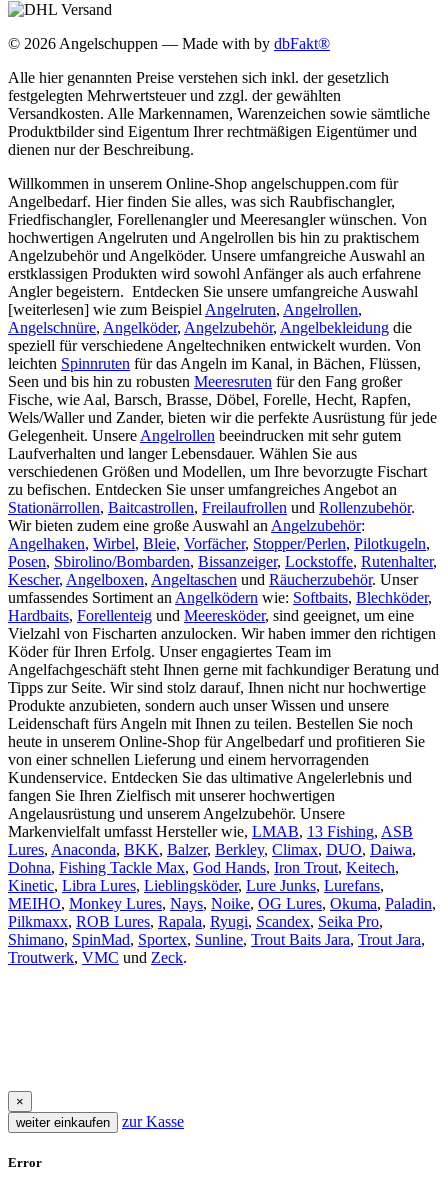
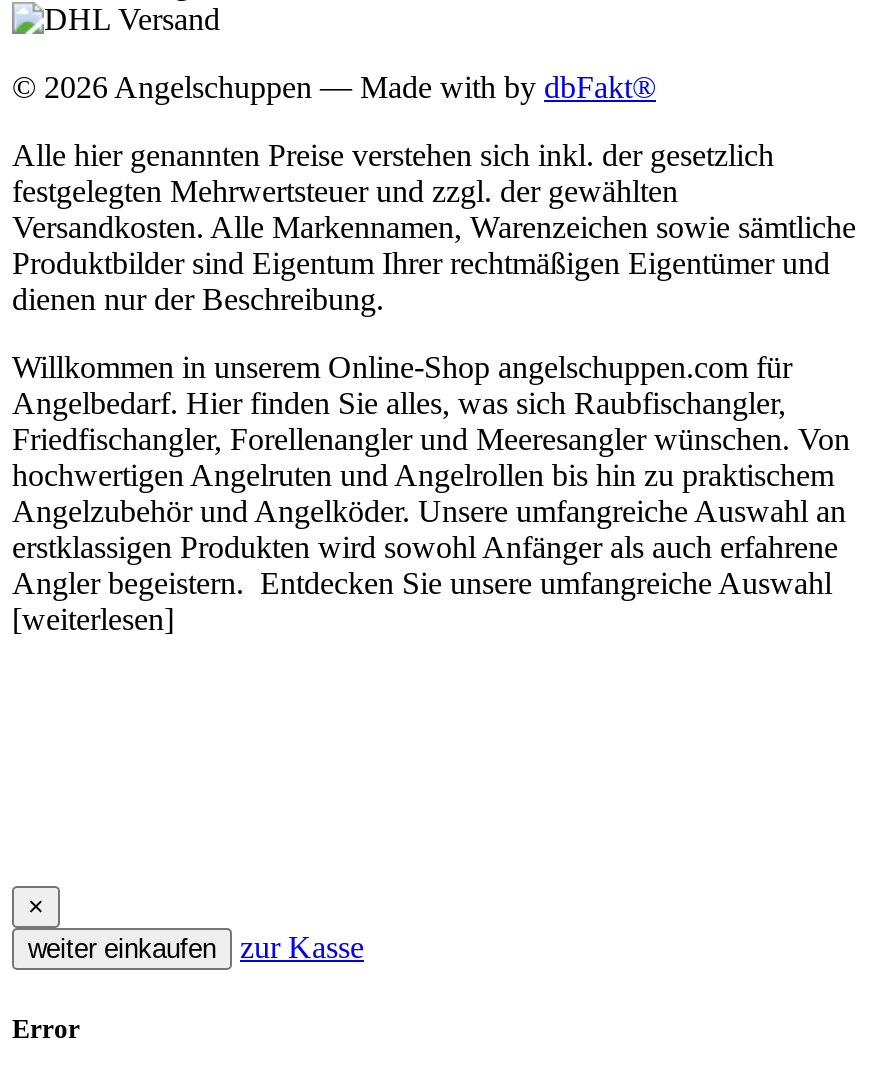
- [weiterlesen] wie zum Beispiel Angelruten, Angelrollen,
- Angelschnüre, Angelköder, Angelzubehör, Angelbekleidung die
- speziell für verschiedene Angeltechniken entwickelt wurden. Von
- leichten Spinnruten für das Angeln im Kanal, in Bächen, Flüssen,
- Seen und bis hin zu robusten Meeresruten für den Fang großer
- Fische, wie Aal, Barsch, Brasse, Döbel, Forelle, Hecht, Rapfen,
- Wels/Waller und Zander, bieten wir die perfekte Ausrüstung für jede
- Gelegenheit. Unsere Angelrollen beeindrucken mit sehr gutem
- Laufverhalten und langer Lebensdauer. Wählen Sie aus
- verschiedenen Größen und Modellen, um Ihre bevorzugte Fischart
- zu befischen. Entdecken Sie unser umfangreiches Angebot an
- Stationärrollen, Baitcastrollen, Freilaufrollen und Rollenzubehör.
- Wir bieten zudem eine große Auswahl an Angelzubehör:
- Angelhaken, Wirbel, Bleie, Vorfächer, Stopper/Perlen, Pilotkugeln,
- Posen, Sbirolino/Bombarden, Bissanzeiger, Lockstoffe, Rutenhalter,
- Kescher, Angelboxen, Angeltaschen und Räucherzubehör. Unser
- umfassendes Sortiment anAngelködern wie: Softbaits, Blechköder,
- Hardbaits, Forellenteig und Meeresköder, sind geeignet, um eine
- Vielzahl von Fischarten anzulocken. Wir haben immer den richtigen
- Köder für Ihren Erfolg. Unser engagiertes Team im
- Angelfachgeschäft steht Ihnen gerne mit fachkundiger Beratung und
- Tipps zur Seite. Wir sind stolz darauf, Ihnen nicht nur hochwertige
- Produkte anzubieten, sondern auch unser Wissen und unsere
- Leidenschaft fürs Angeln mit Ihnen zu teilen. Bestellen Sie noch
- heute in unserem Online-Shop für Angelbedarf und profitieren Sie
- von einer schnellen Lieferung und einem hervorragenden
- Kundenservice. Entdecken Sie das ultimative Angelerlebnis und
- fangen Sie Ihren Zielfisch mit unserer hochwertigen
- Angelausrüstung und unserem Angelzubehör. Unsere
- Markenvielfalt umfasst Hersteller wie, LMAB, 13 Fishing, ASB
- Lures, Anaconda, BKK, Balzer, Berkley, Climax, DUO,Daiwa,
- Dohna, Fishing Tackle Max, God Hands, Iron Trout, Keitech,
- Kinetic, Libra Lures, Lieblingsköder, Lure Junks, Lurefans,
- MEIHO, Monkey Lures, Nays, Noike, OG Lures, Okuma, Paladin,
- Pilkmaxx, ROB Lures, Rapala, Ryugi, Scandex, Seika Pro,
- Shimano, SpinMad, Sportex, Sunline, Trout Baits Jara, Trout Jara,
- Troutwerk, VMC undZeck.
+ [weiterlesen]
